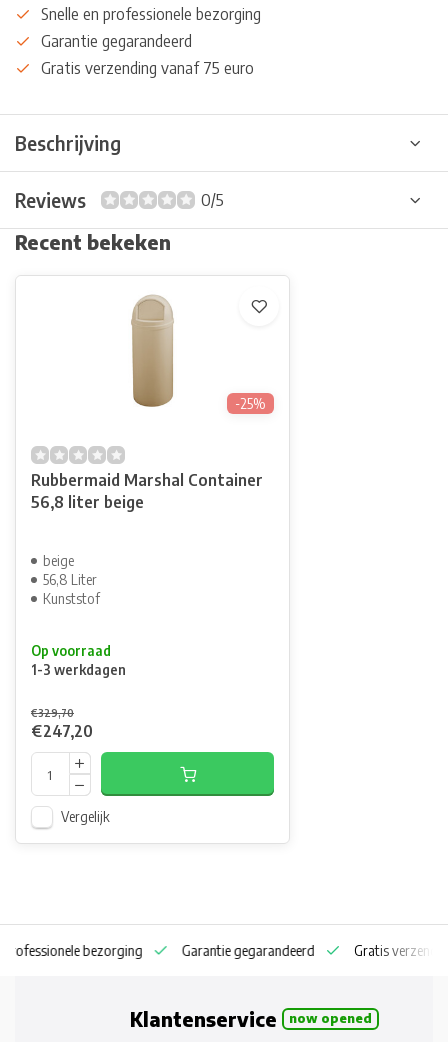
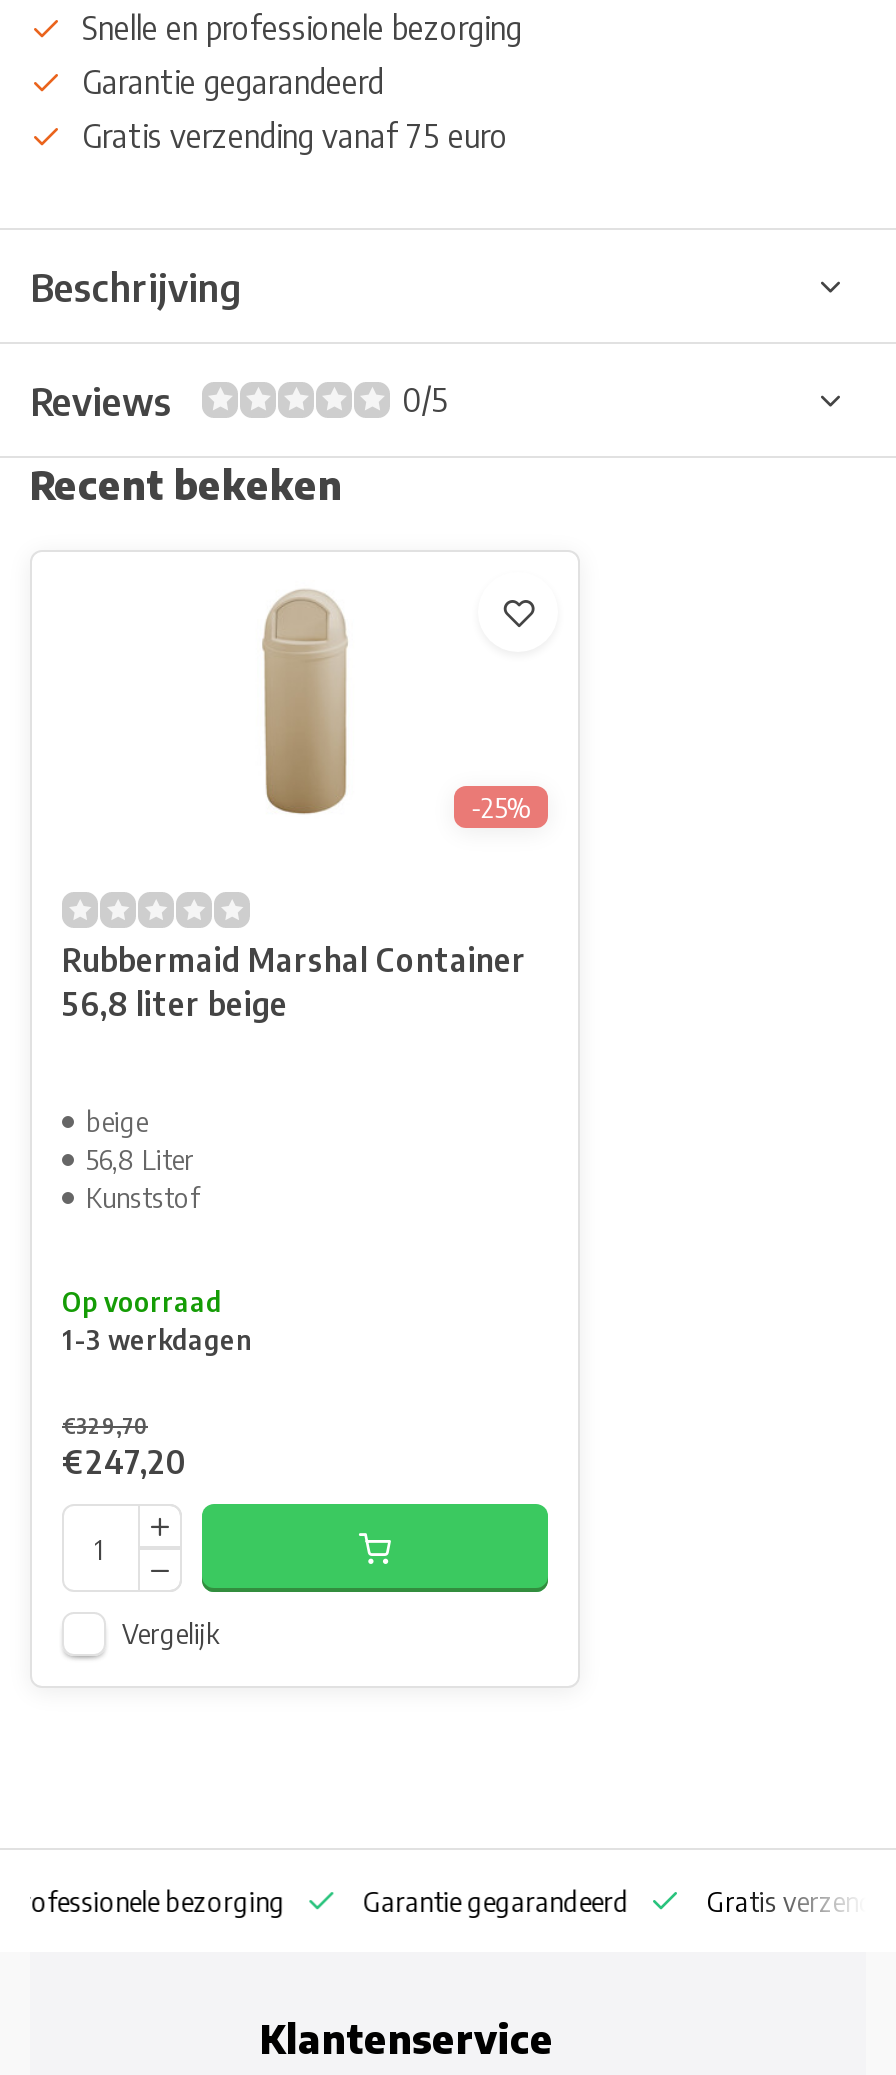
- now opened
